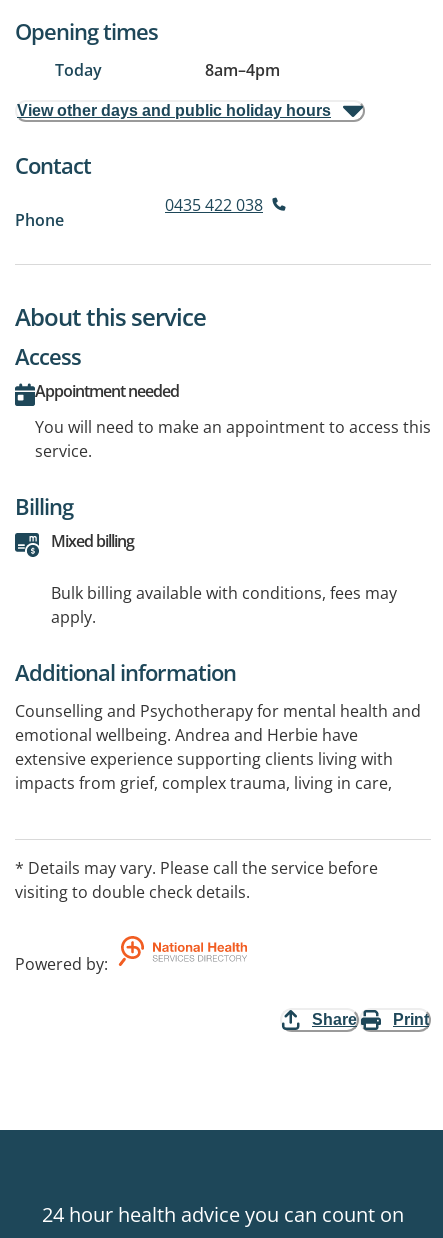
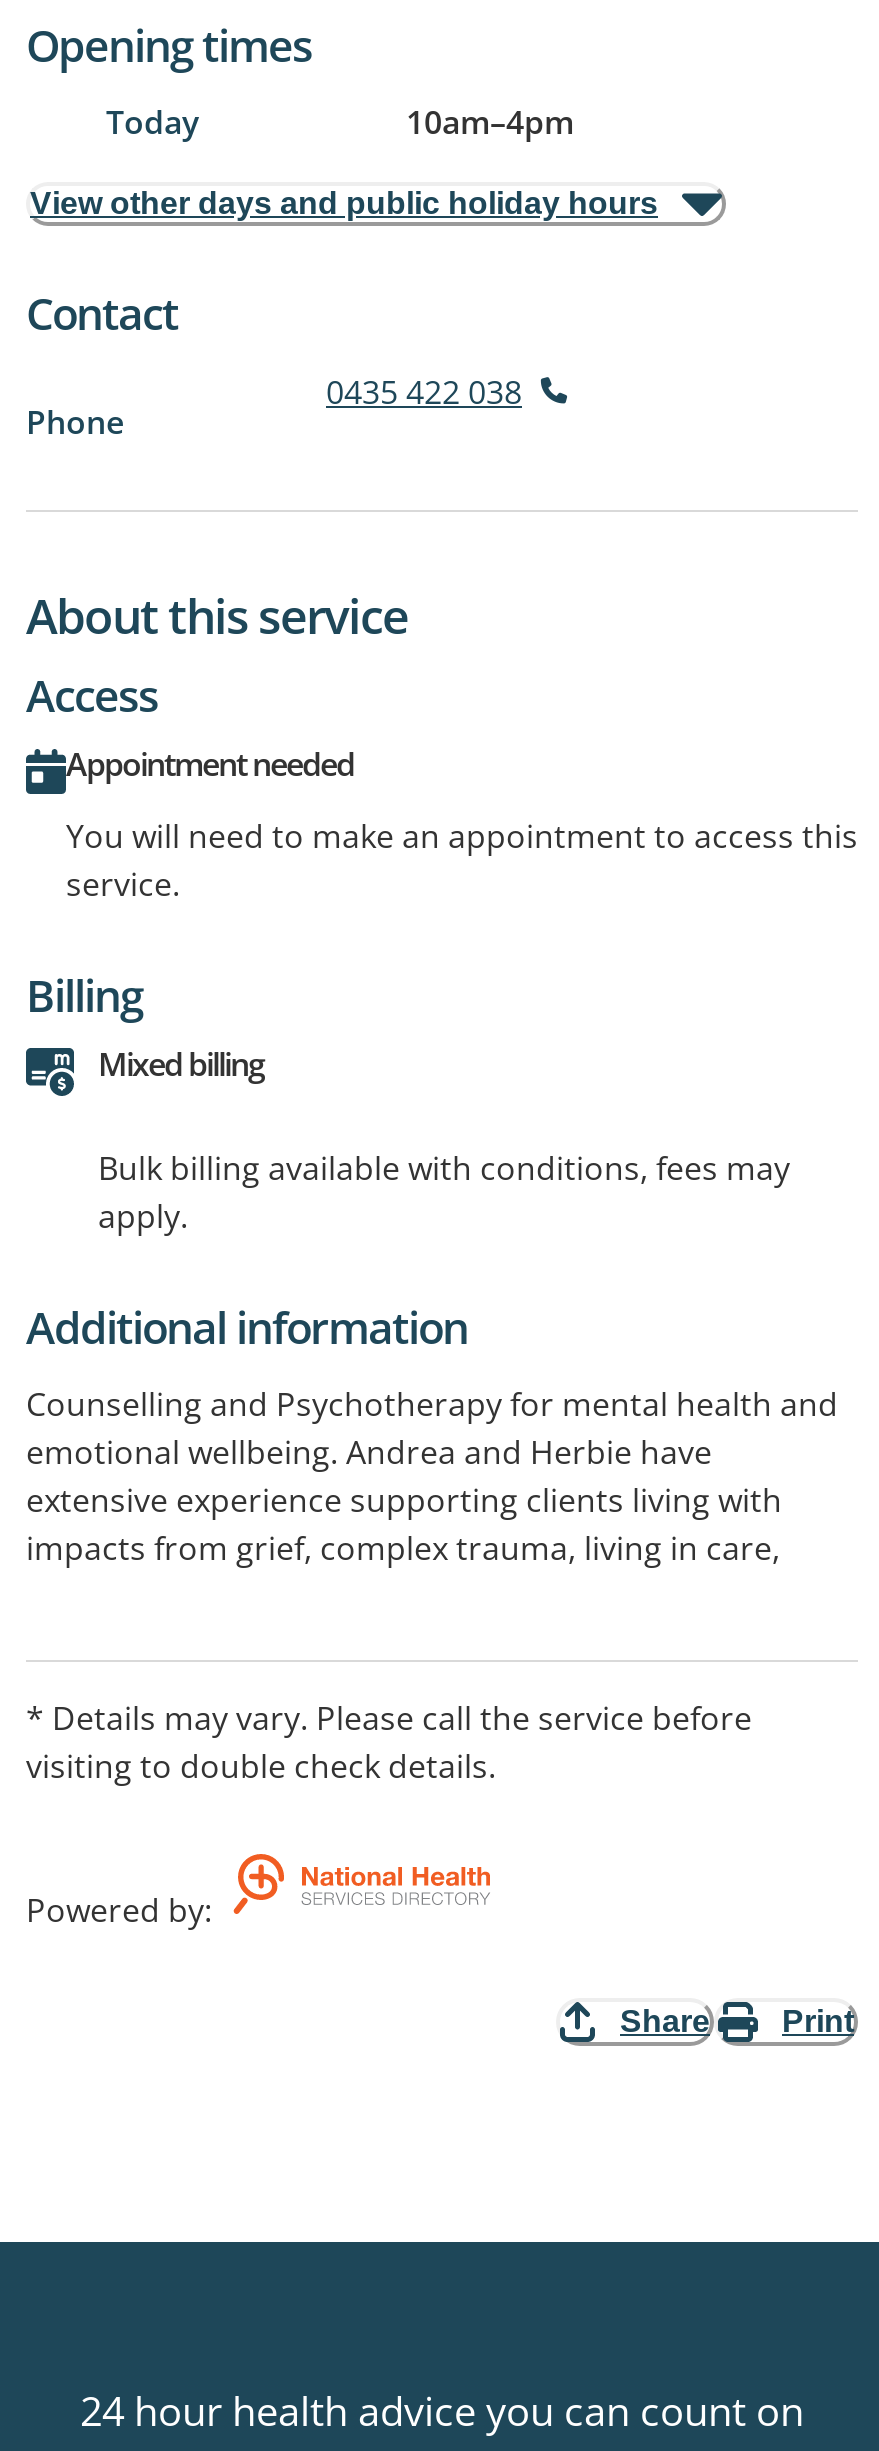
- 8am–4pm
+ 10am–4pm
